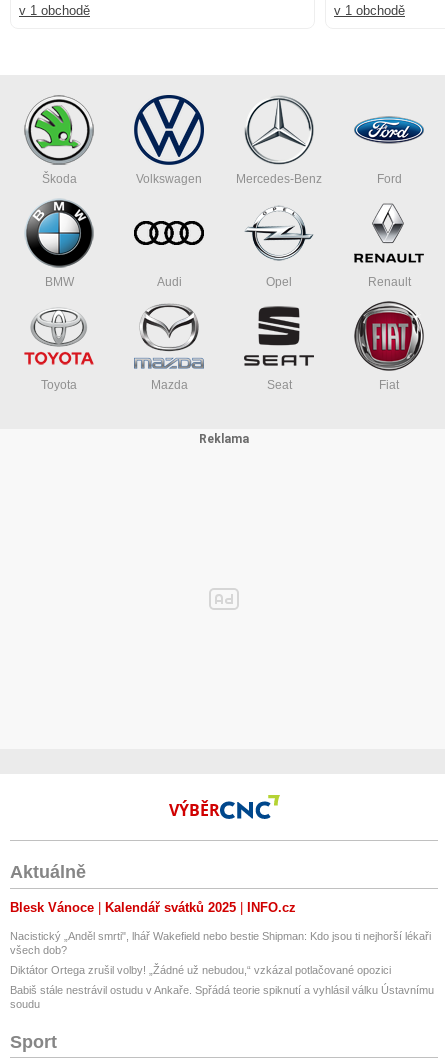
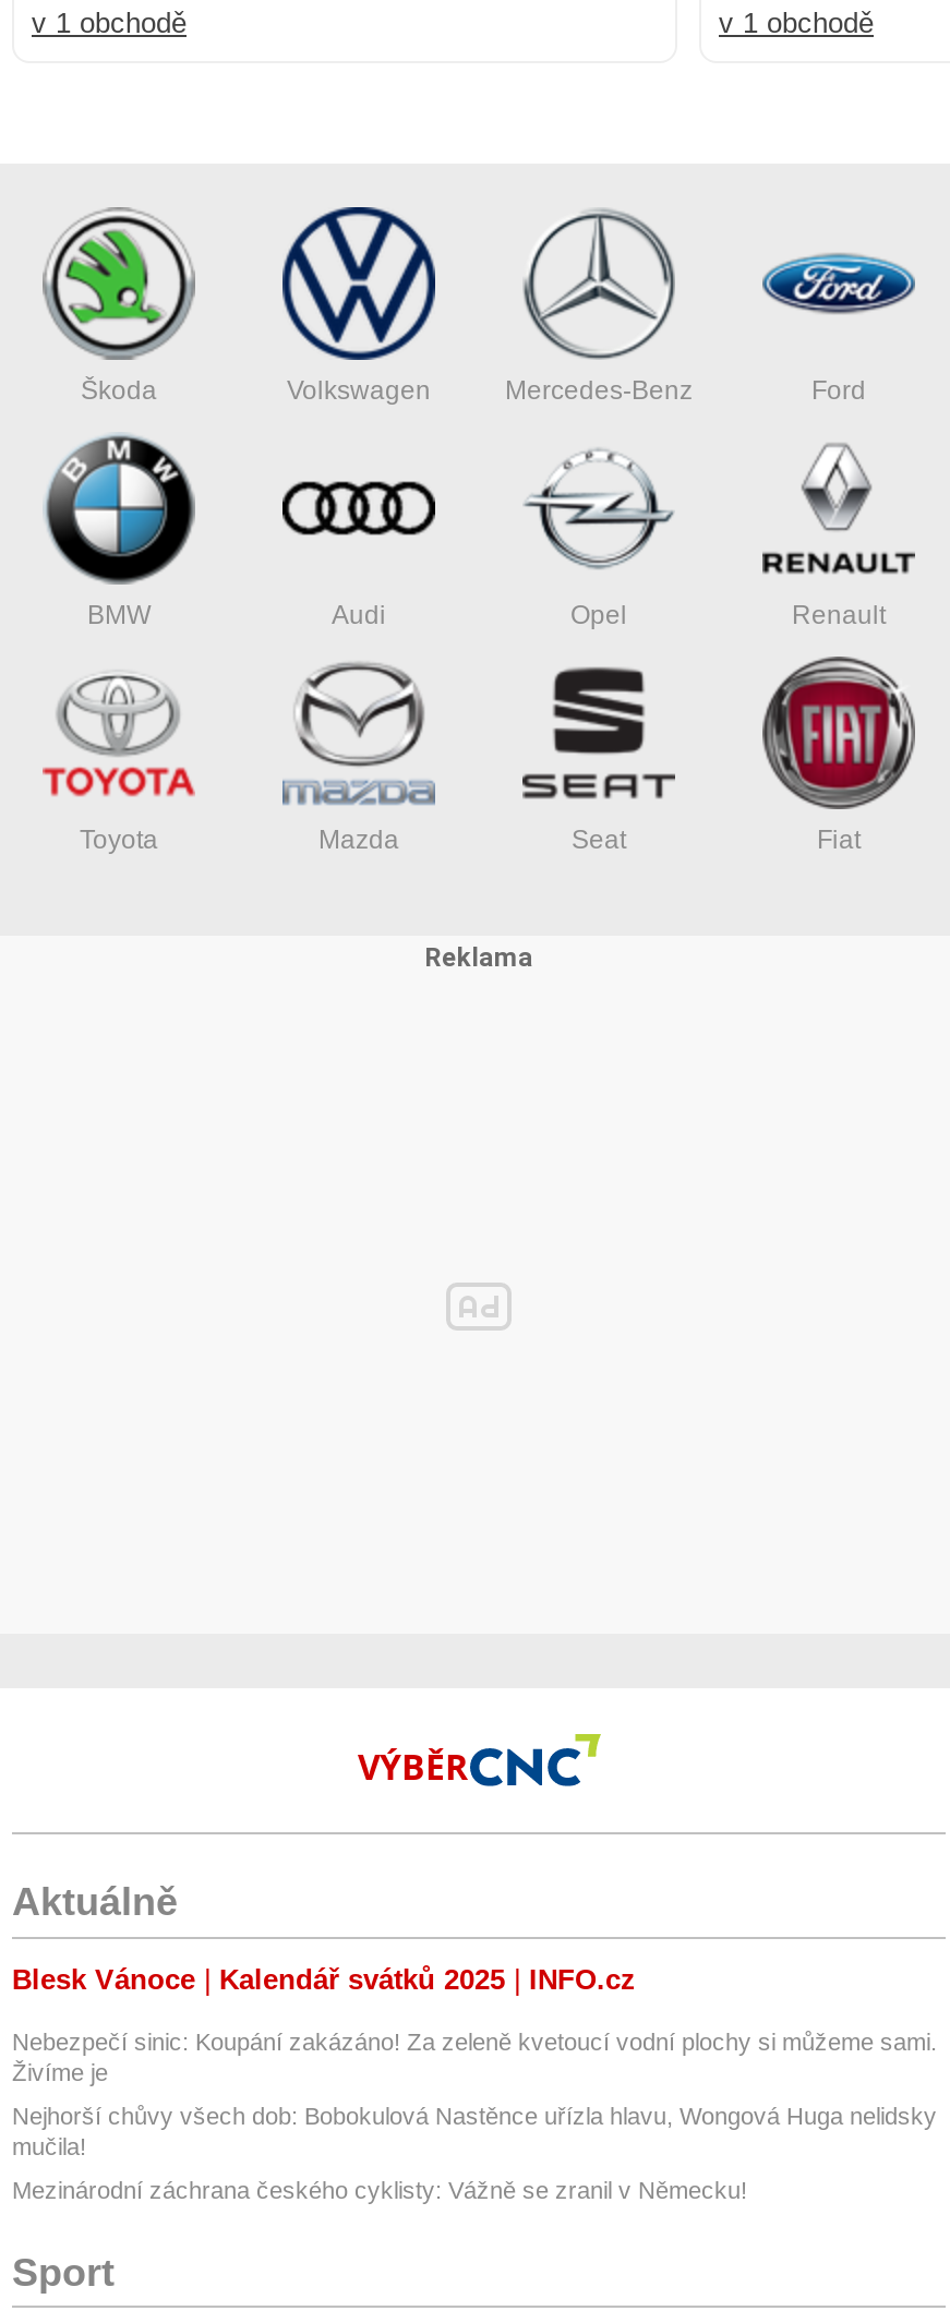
- Nacistický „Anděl smrti", lhář Wakefield nebo bestie Shipman: Kdo jsou ti nejhorší lékaři
- všech dob?
+ Nebezpečí sinic: Koupání zakázáno! Za zeleně kvetoucí vodní plochy si můžeme sami.
+ Živíme je

- Diktátor Ortega zrušil volby! „Žádné už nebudou,“ vzkázal potlačované opozici
+ Nejhorší chůvy všech dob: Bobokulová Nastěnce uřízla hlavu, Wongová Huga nelidsky
+ mučila!

- Babiš stále nestrávil ostudu v Ankaře. Spřádá teorie spiknutí a vyhlásil válku Ústavnímu
- soudu
+ Mezinárodní záchrana českého cyklisty: Vážně se zranil v Německu!
